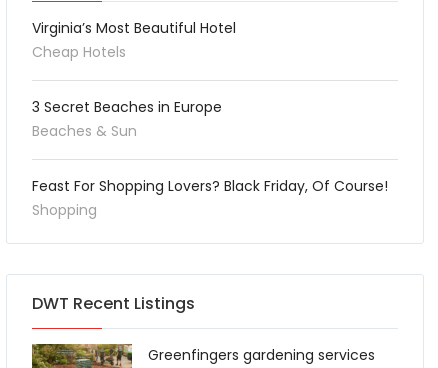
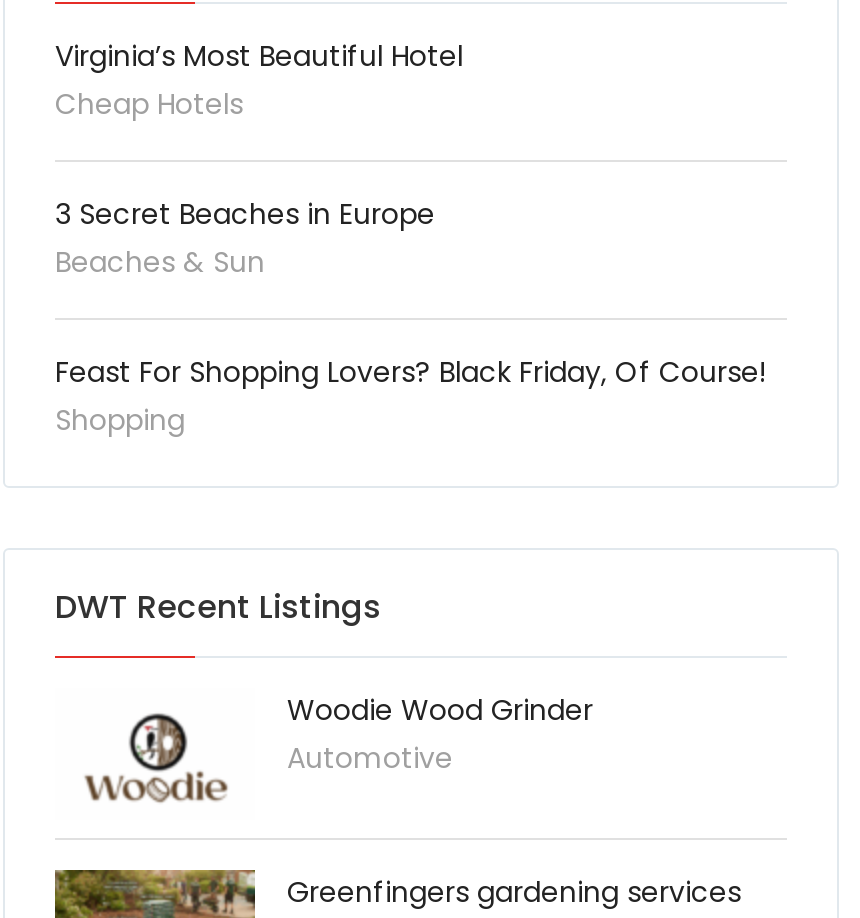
+ [image]
+ Woodie Wood Grinder
+ Automotive
